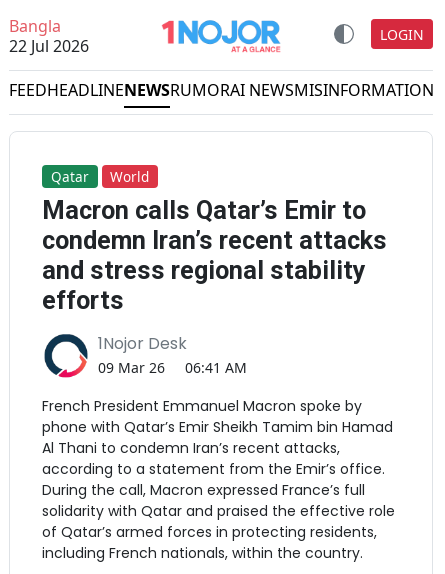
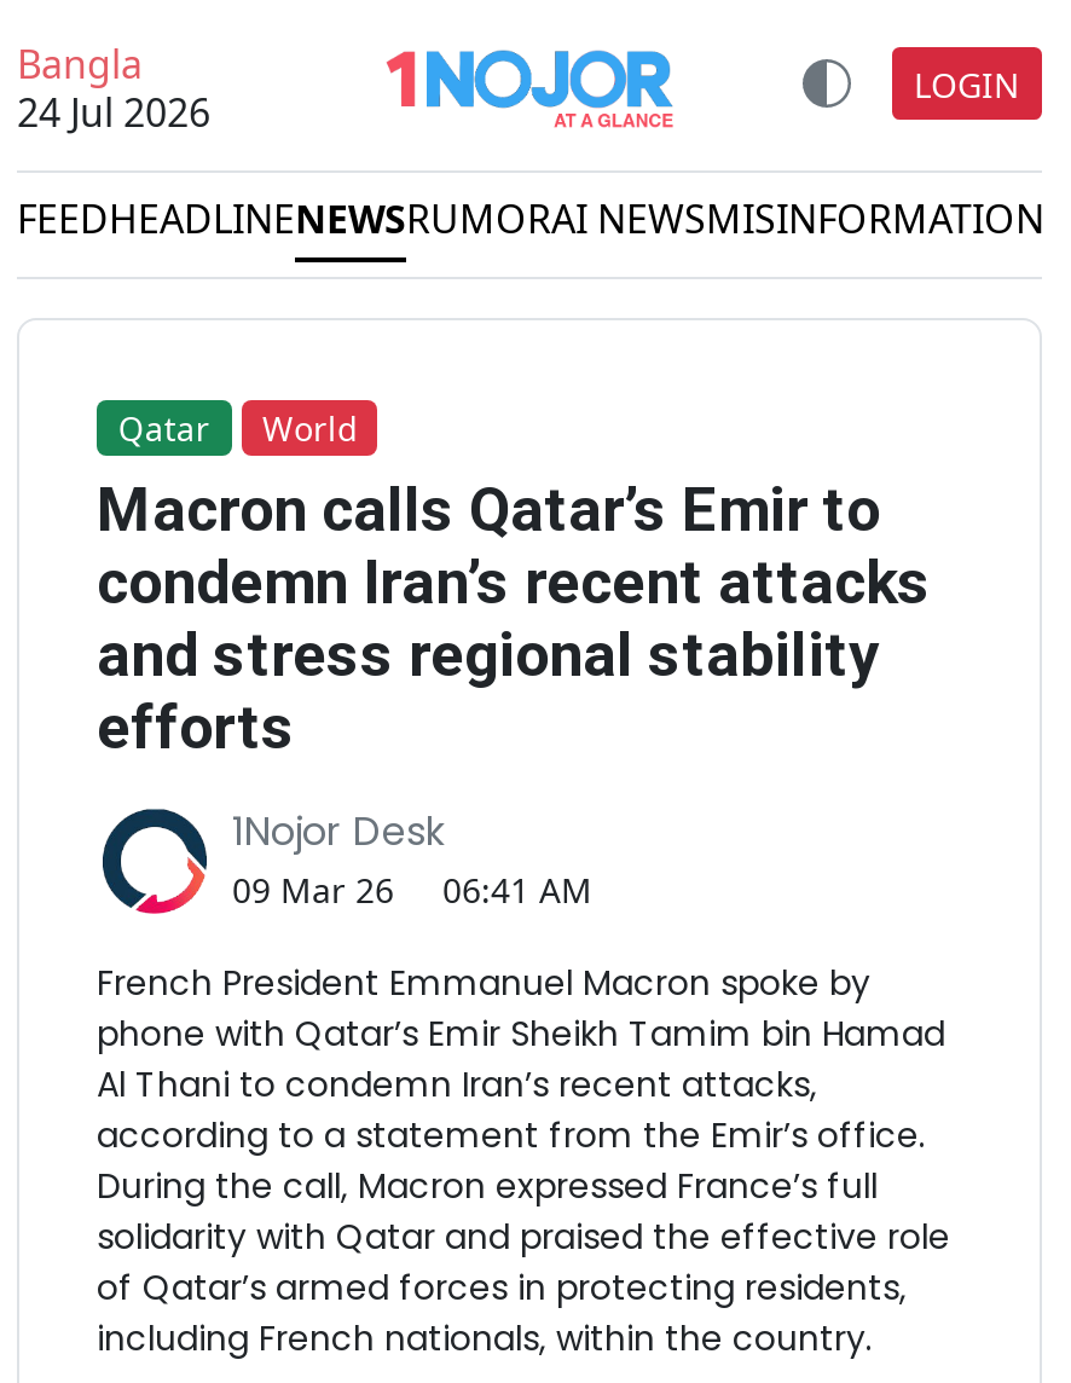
- 22 Jul 2026
+ 24 Jul 2026
